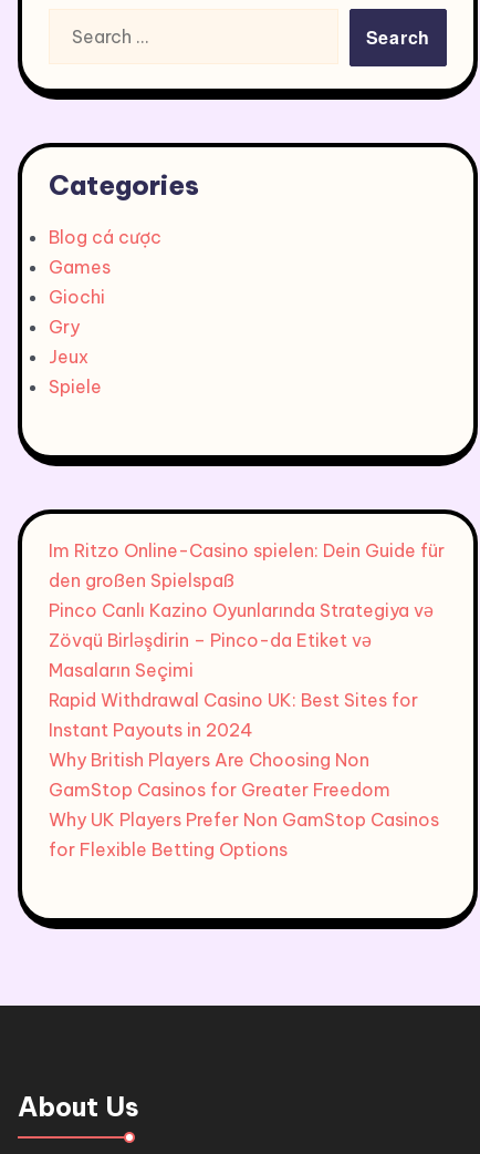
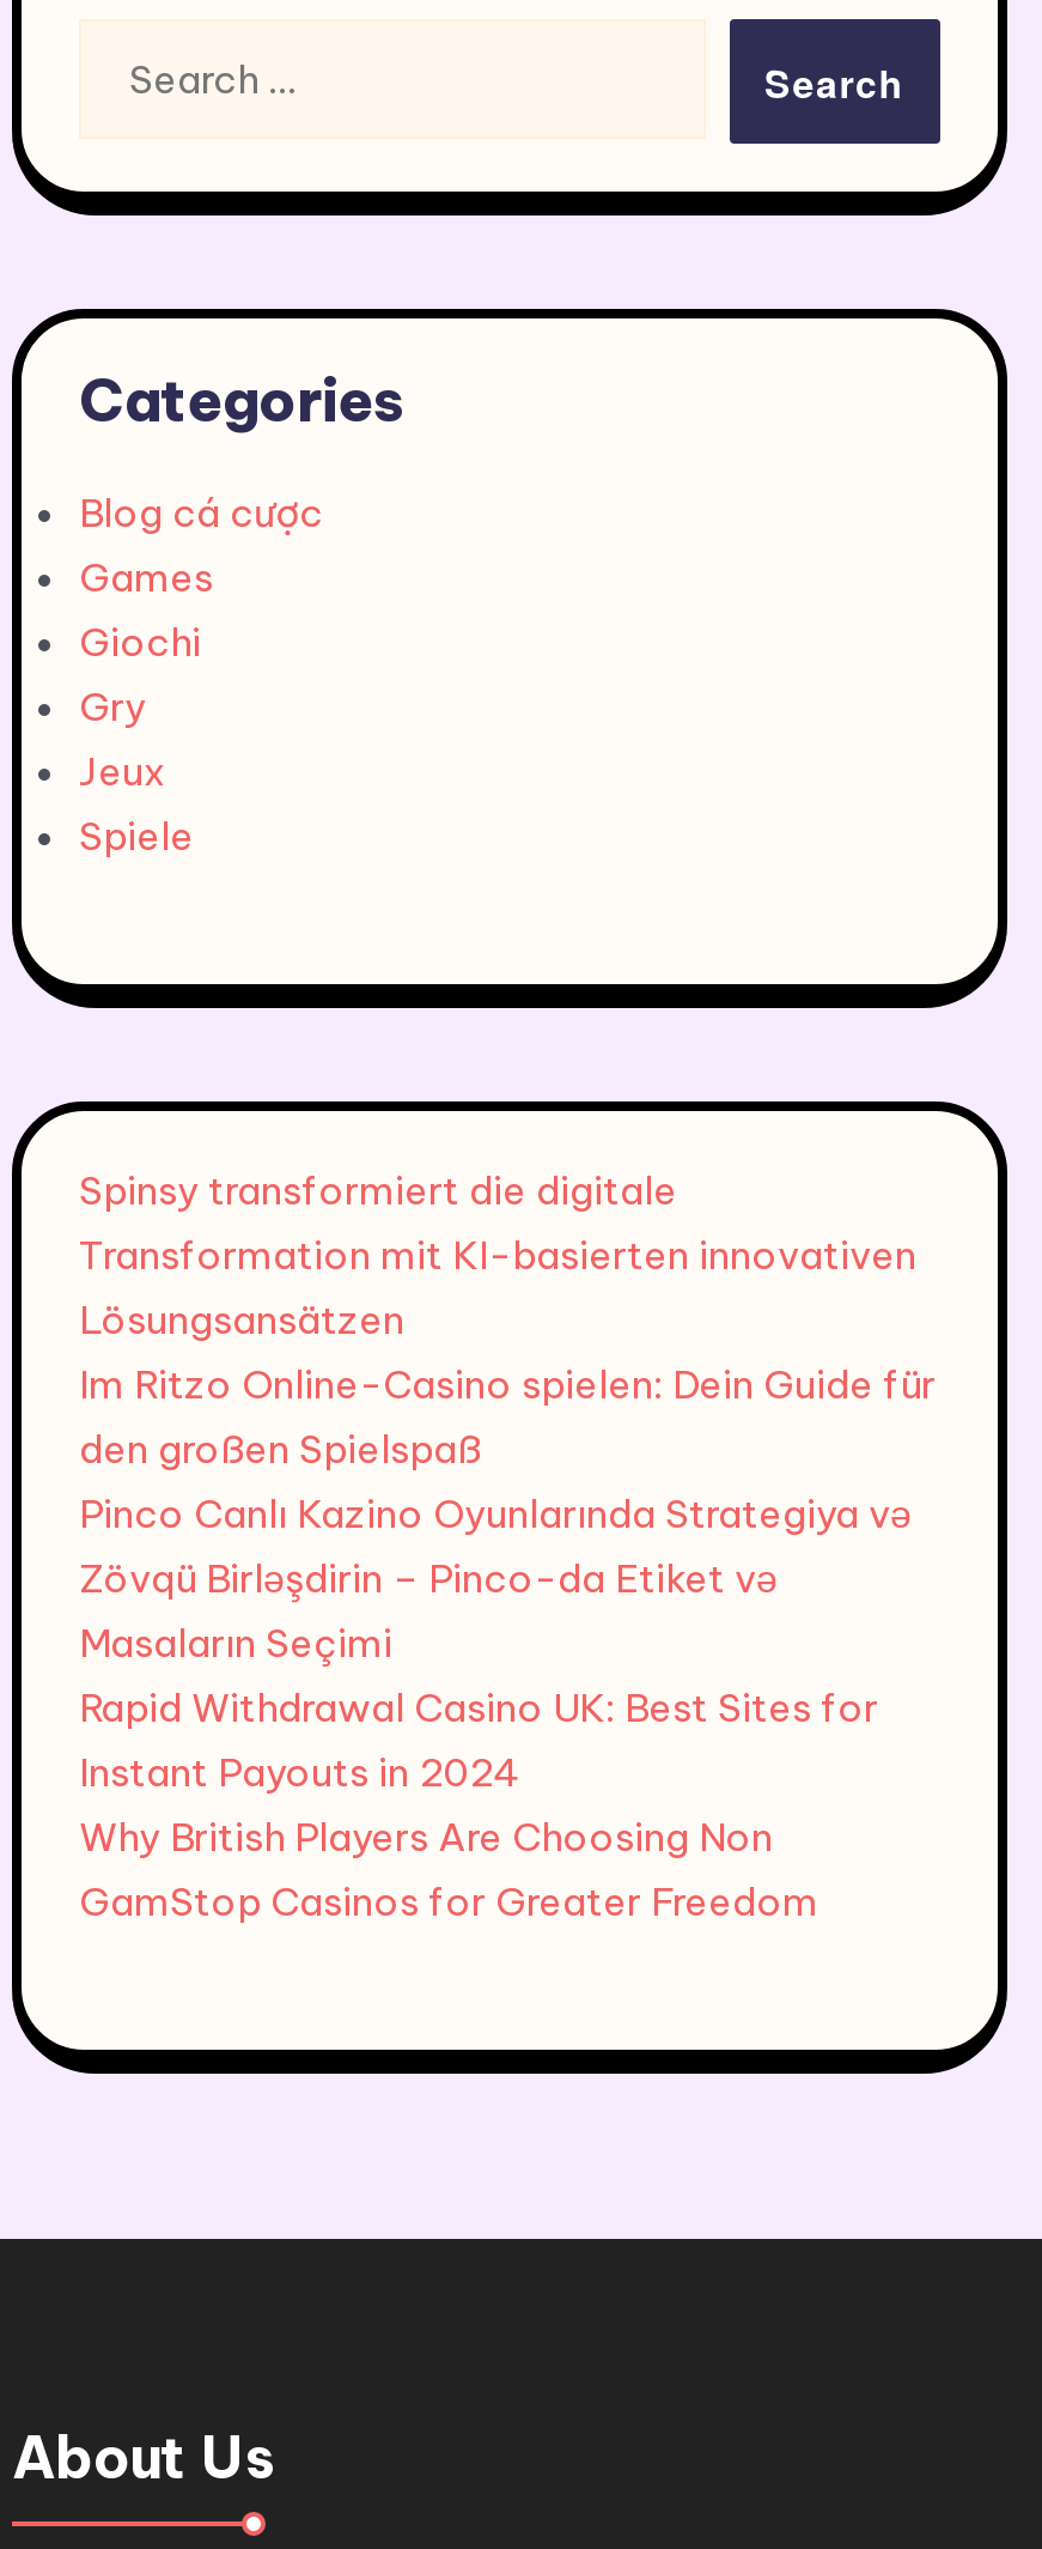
+ Spinsy transformiert die digitale
+ Transformation mit KI-basierten innovativen
+ Lösungsansätzen

moved down: Im Ritzo Online-Casino spielen: Dein Guide für | den großen Spielspaß | Pinco Canlı Kazino Oyunlarında Strategiya və | ... | Why British Players Are Choosing Non | GamStop Casinos for Greater Freedom

- Why UK Players Prefer Non GamStop Casinos
- for Flexible Betting Options
